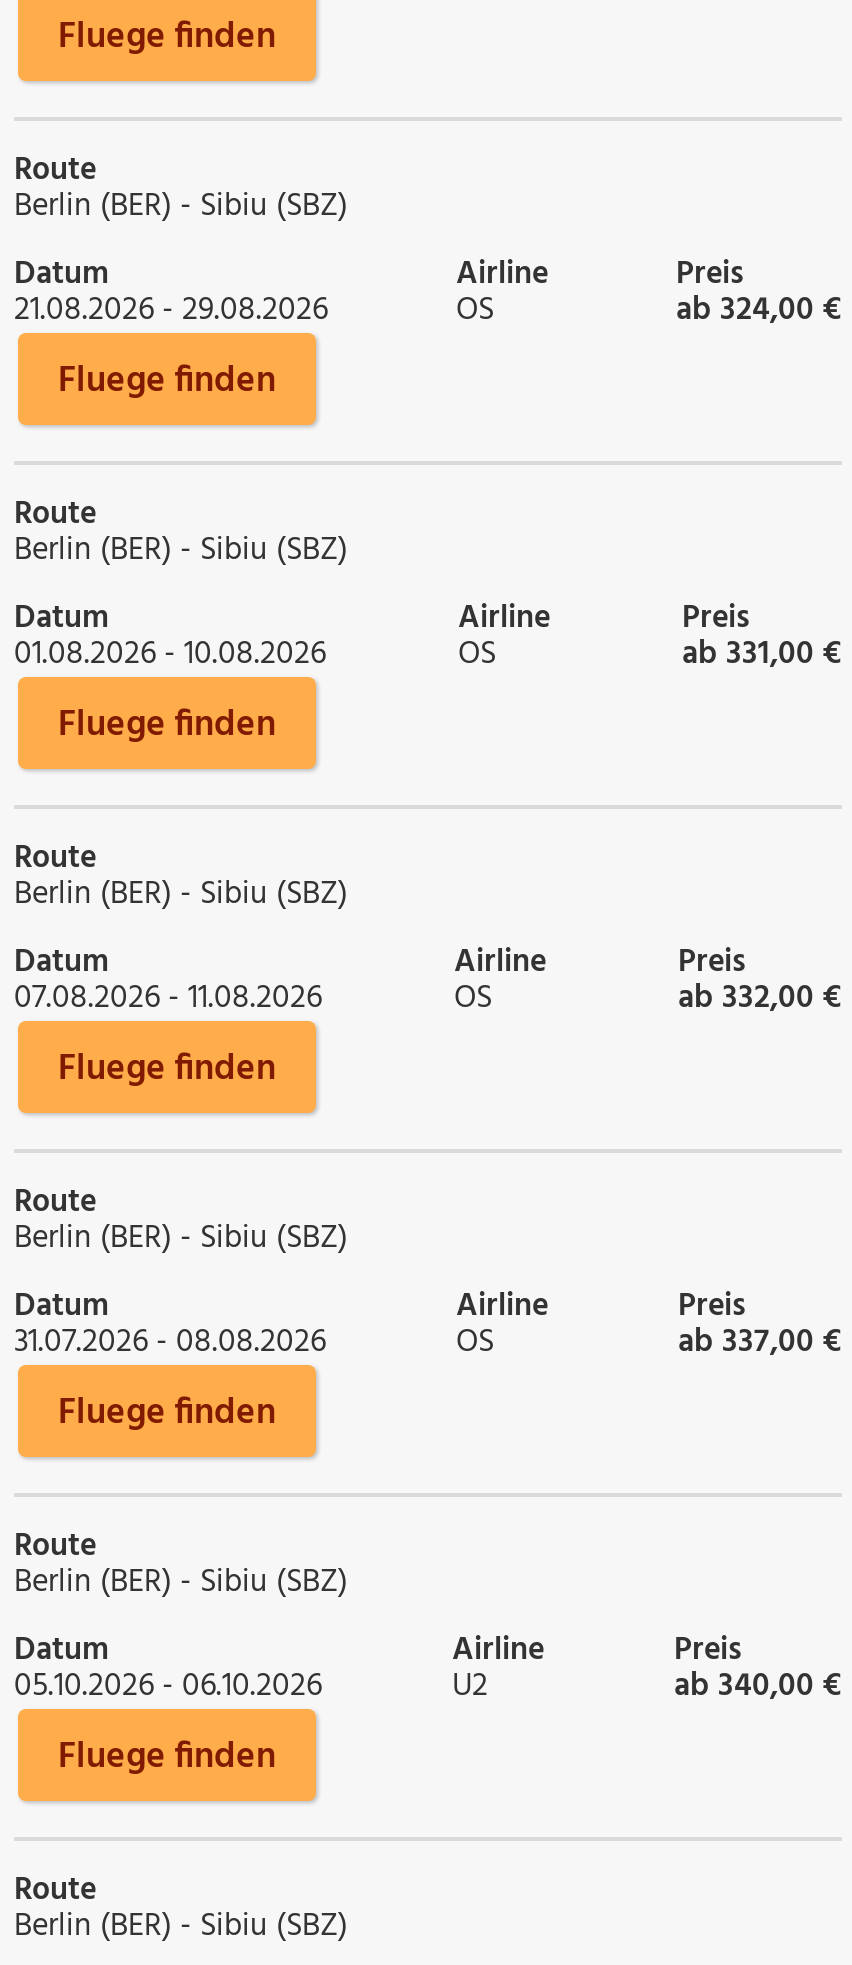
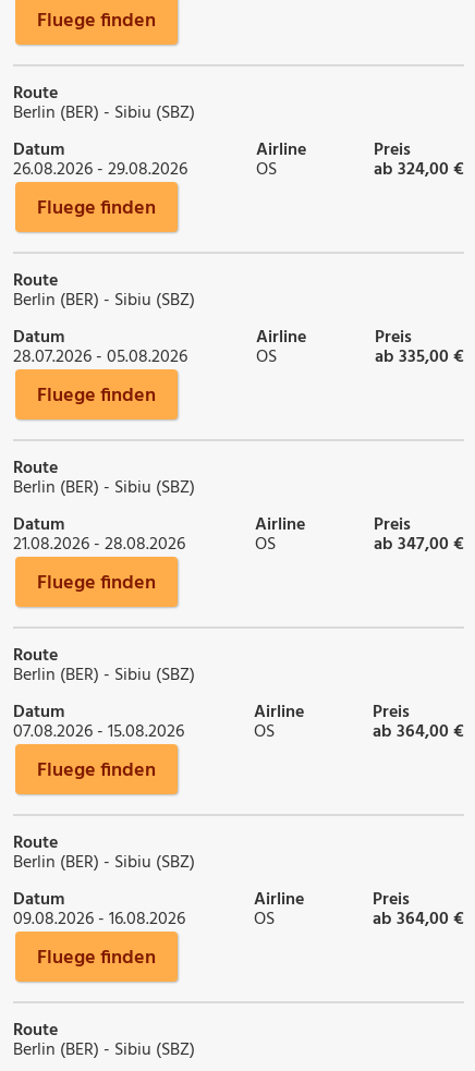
- 21.08.2026 - 29.08.2026
+ 26.08.2026 - 29.08.2026

- 01.08.2026 - 10.08.2026
+ 28.07.2026 - 05.08.2026

- ab 331,00 €
+ ab 335,00 €

- 07.08.2026 - 11.08.2026
+ 21.08.2026 - 28.08.2026

- ab 332,00 €
+ ab 347,00 €

- 31.07.2026 - 08.08.2026
+ 07.08.2026 - 15.08.2026

- ab 337,00 €
+ ab 364,00 €

- 05.10.2026 - 06.10.2026
+ 09.08.2026 - 16.08.2026

- U2
+ OS

- ab 340,00 €
+ ab 364,00 €
